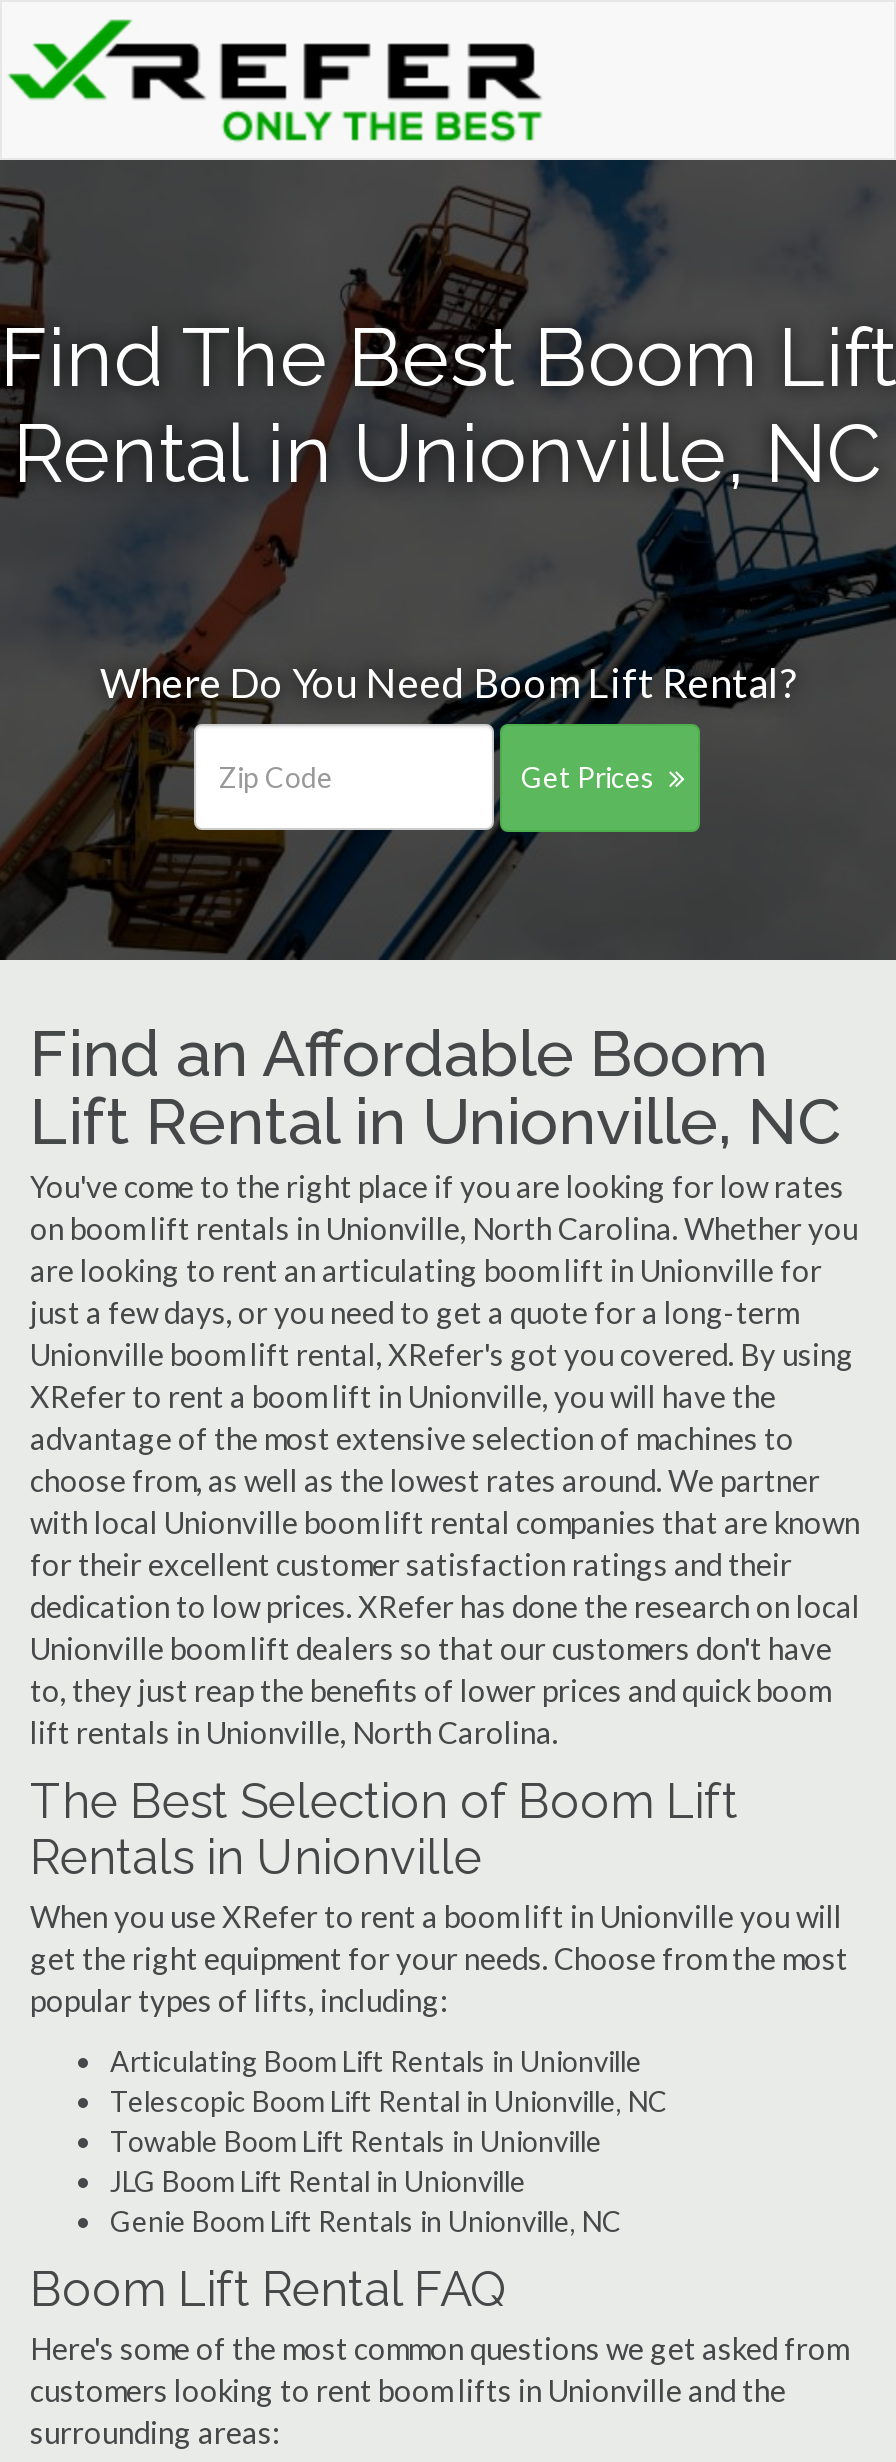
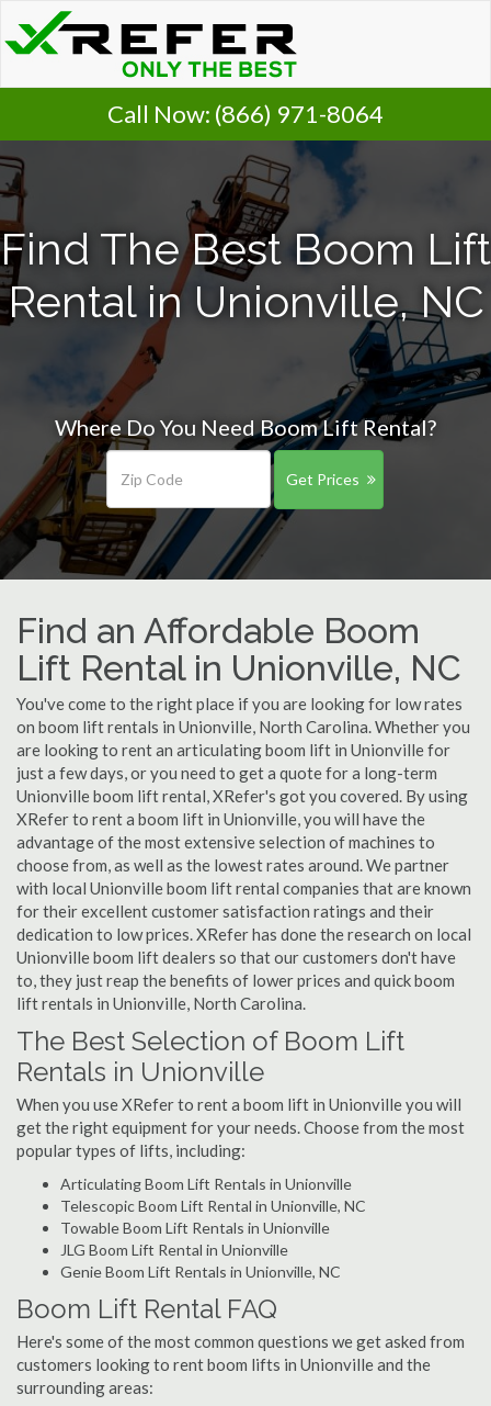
+ Call Now: (866) 971-8064
